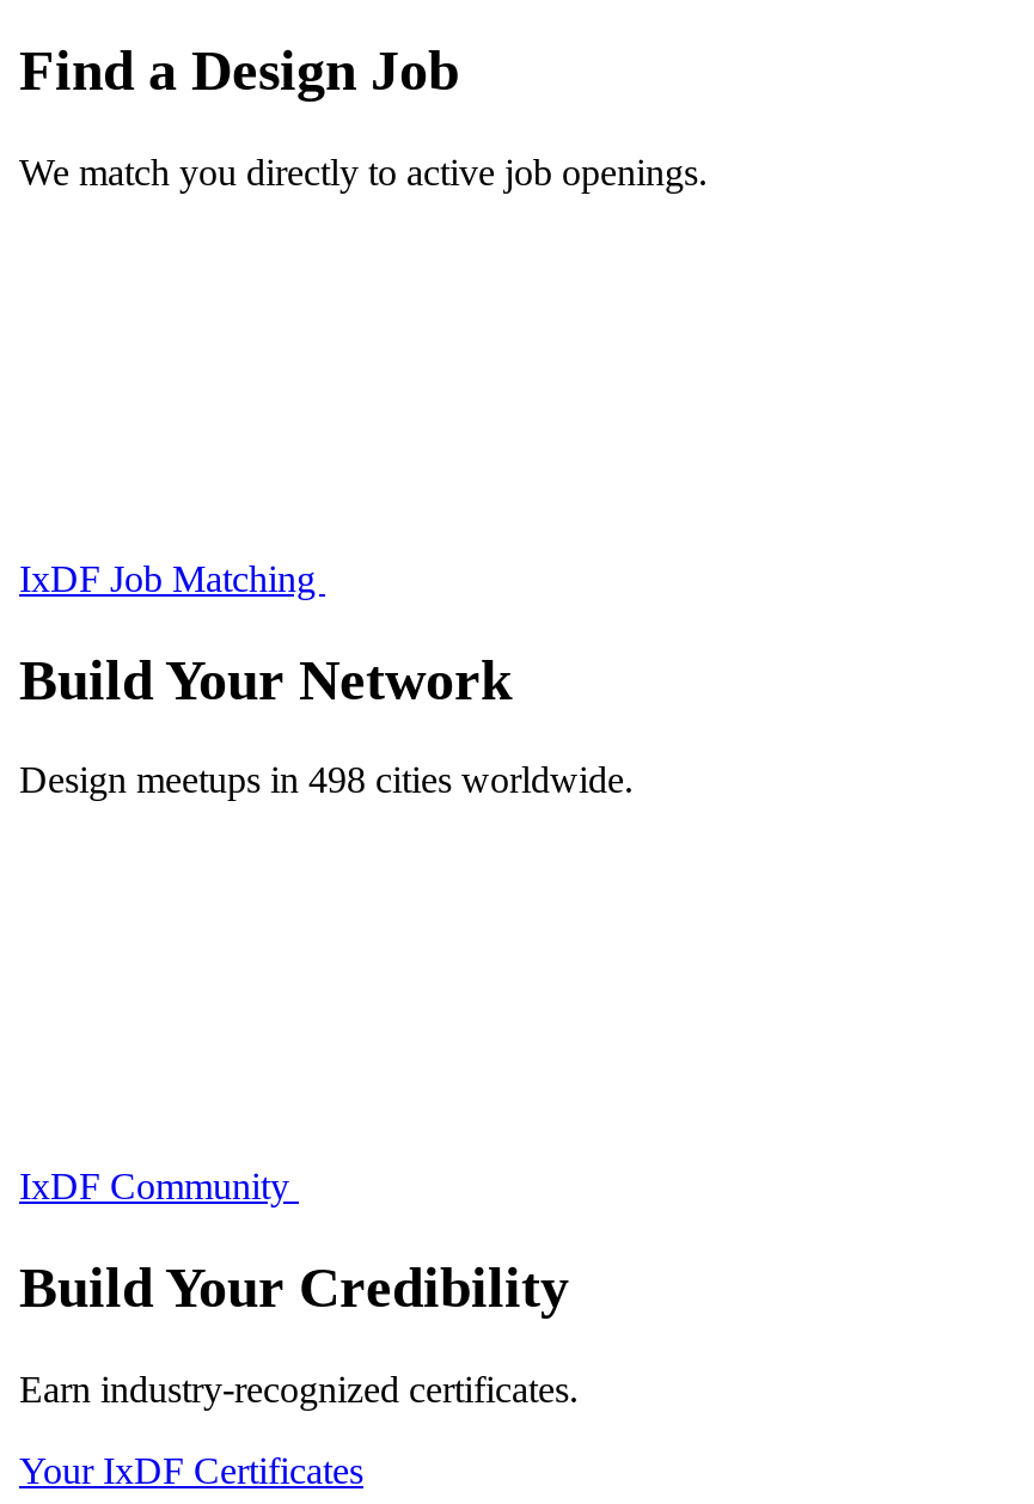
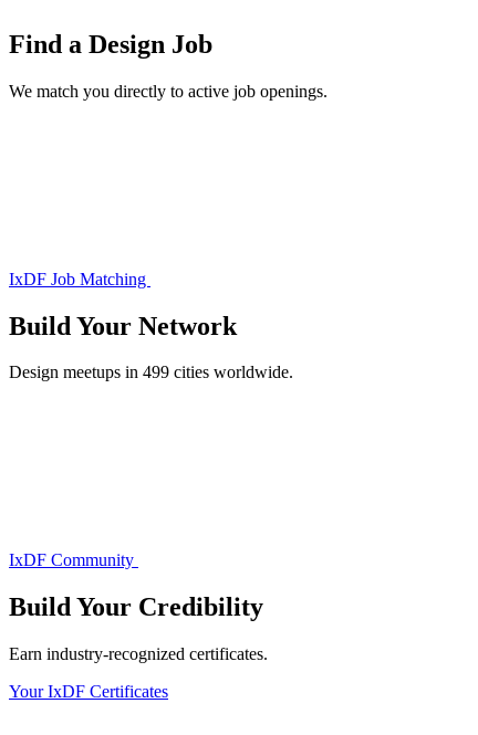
- Design meetups in 498 cities worldwide.
+ Design meetups in 499 cities worldwide.
